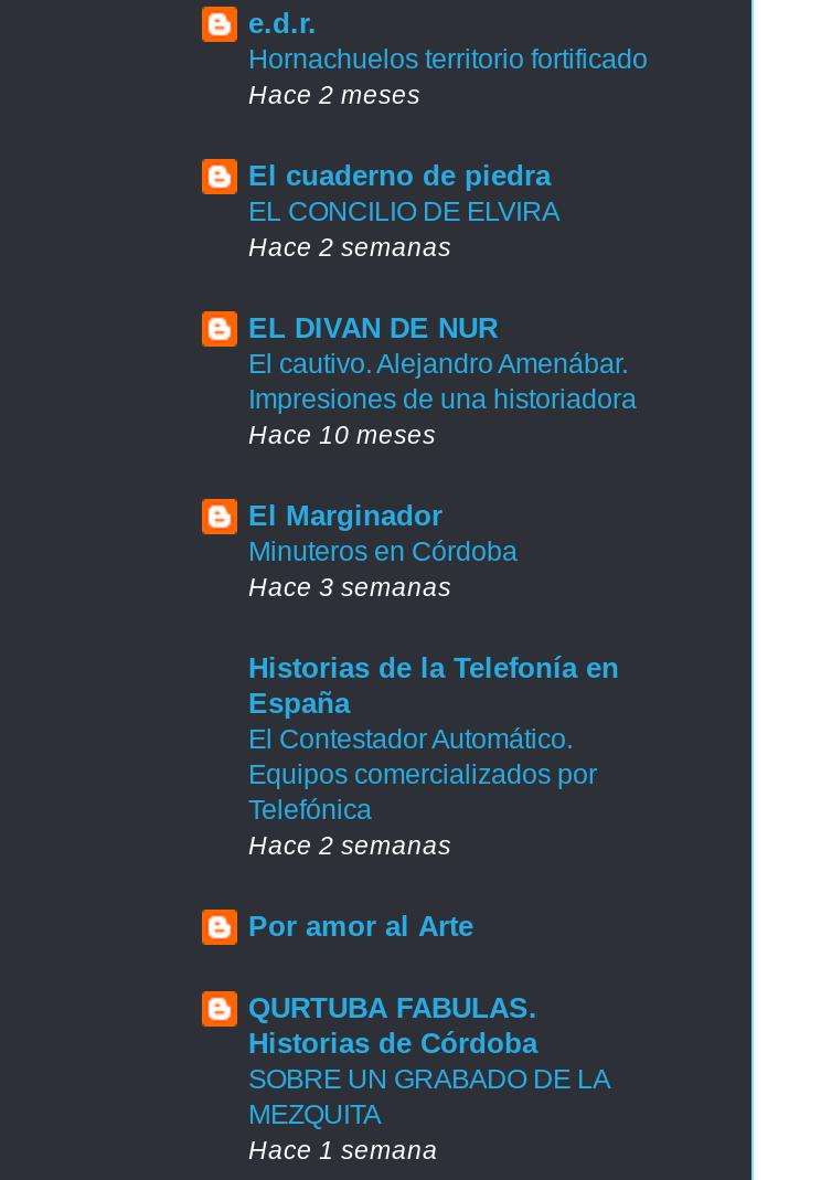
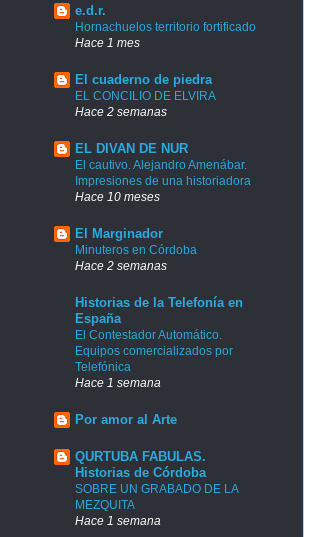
- Hace 2 meses
+ Hace 1 mes

- Hace 3 semanas
+ Hace 2 semanas

- Hace 2 semanas
+ Hace 1 semana
